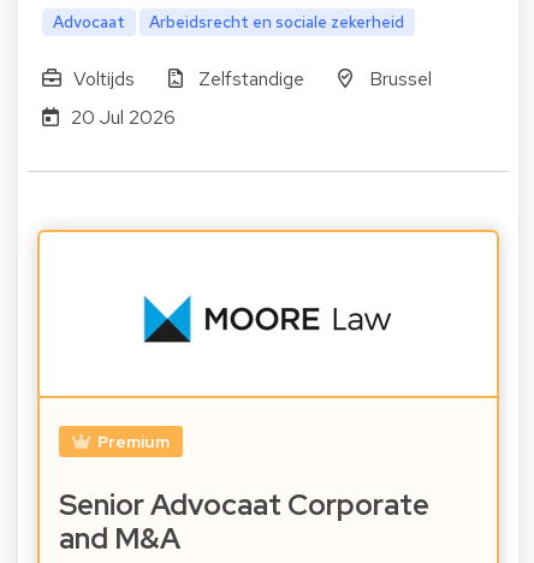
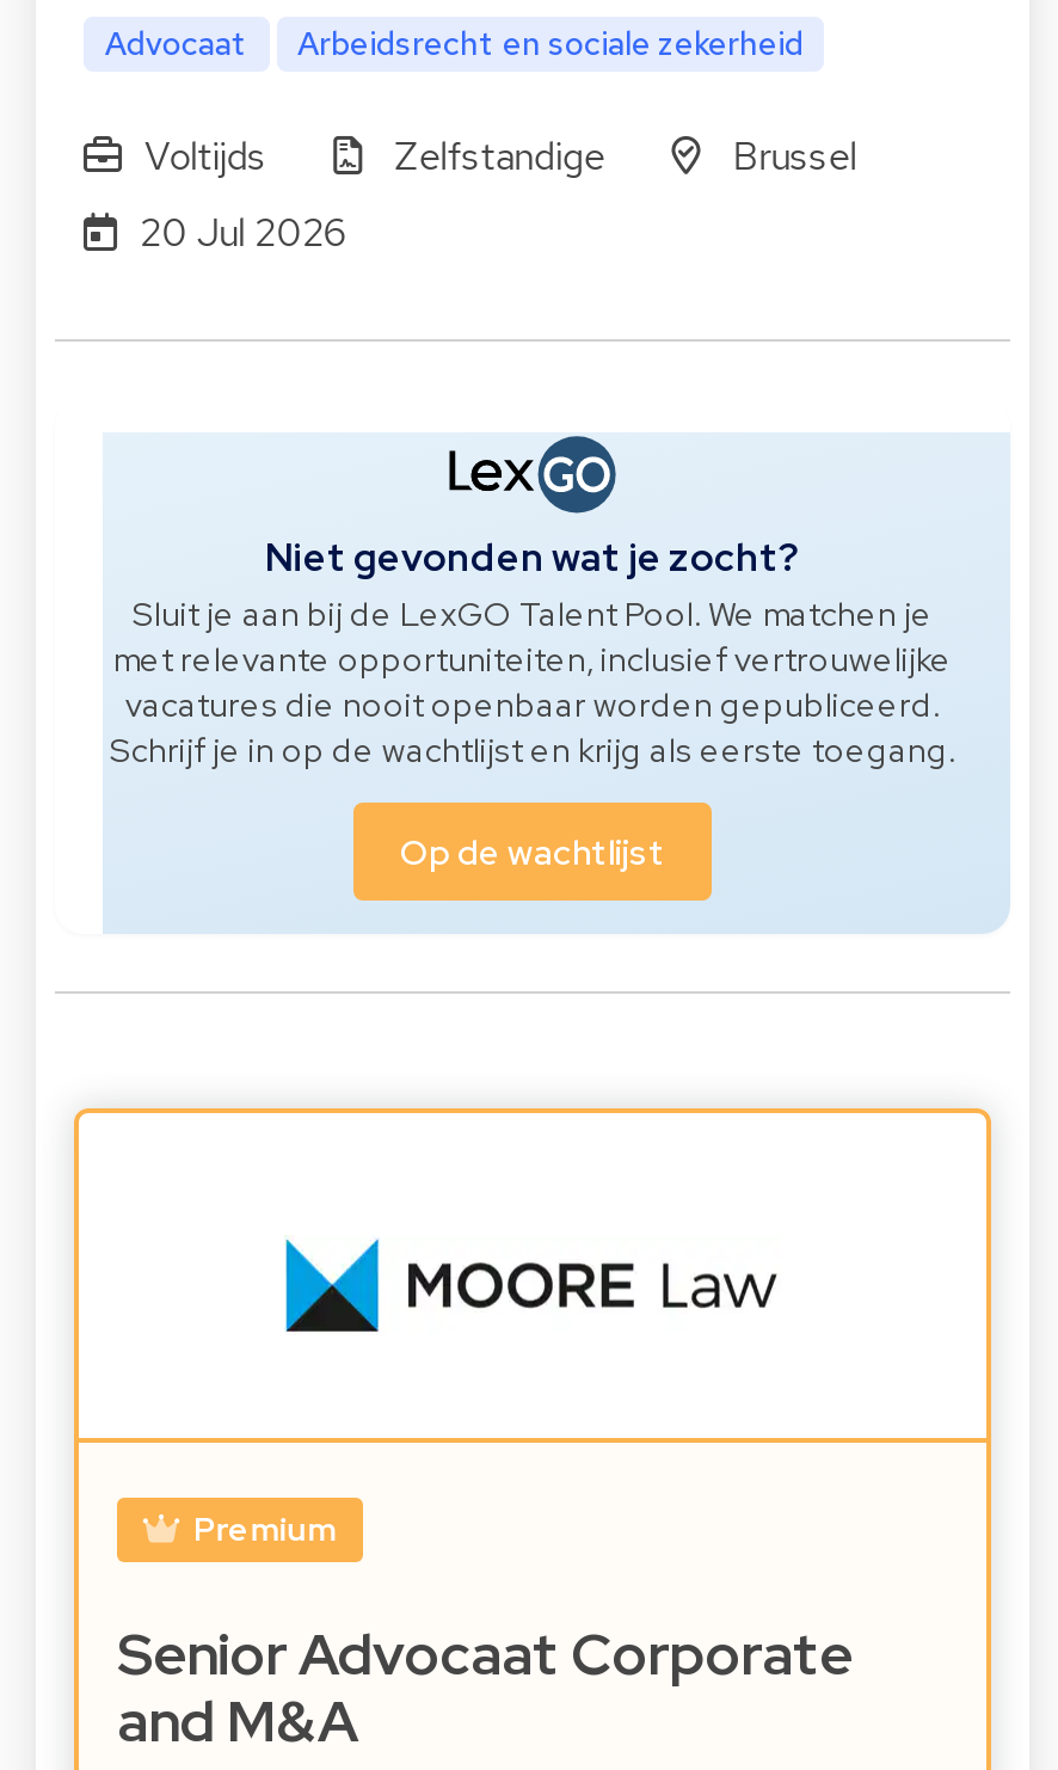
+ [image]
+ Niet gevonden wat je zocht?
+ Sluit je aan bij de LexGO Talent Pool. We matchen je
+ met relevante opportuniteiten, inclusief vertrouwelijke
+ vacatures die nooit openbaar worden gepubliceerd.
+ Schrijf je in op de wachtlijst en krijg als eerste toegang.
+ Op de wachtlijst
